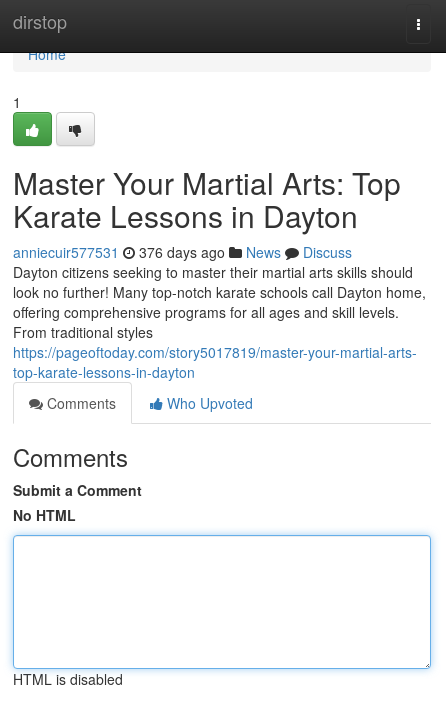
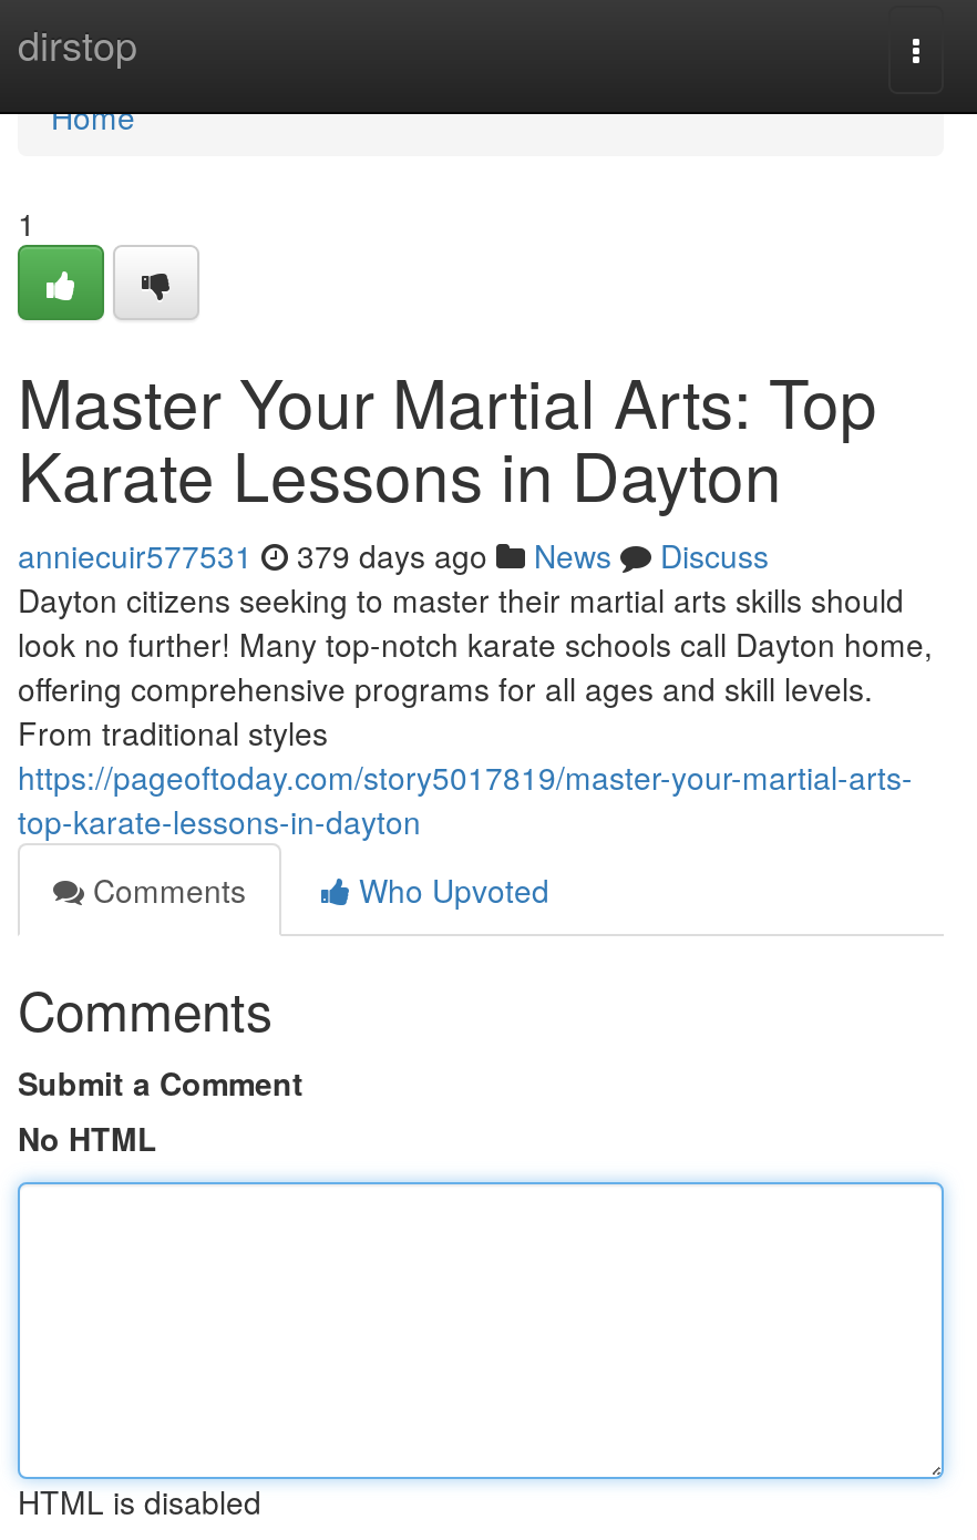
- anniecuir577531 376 days ago News Discuss
+ anniecuir577531 379 days ago News Discuss
